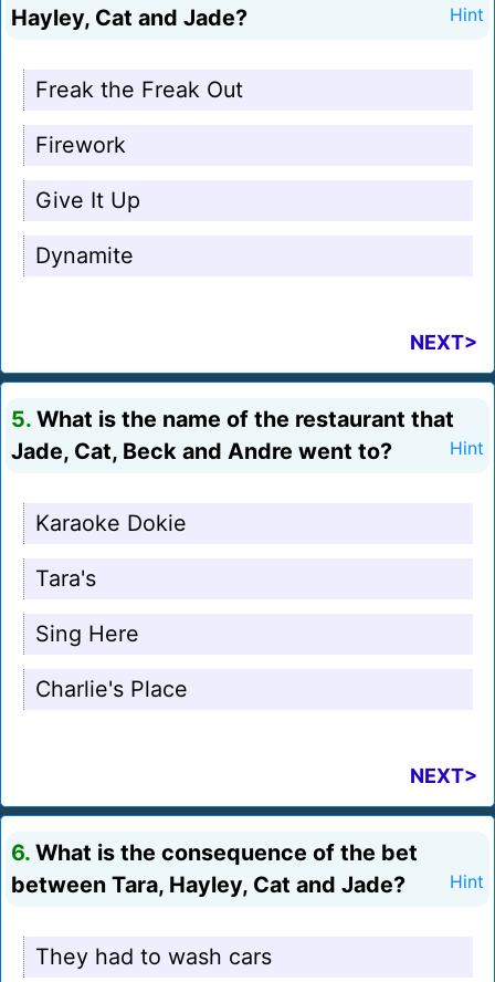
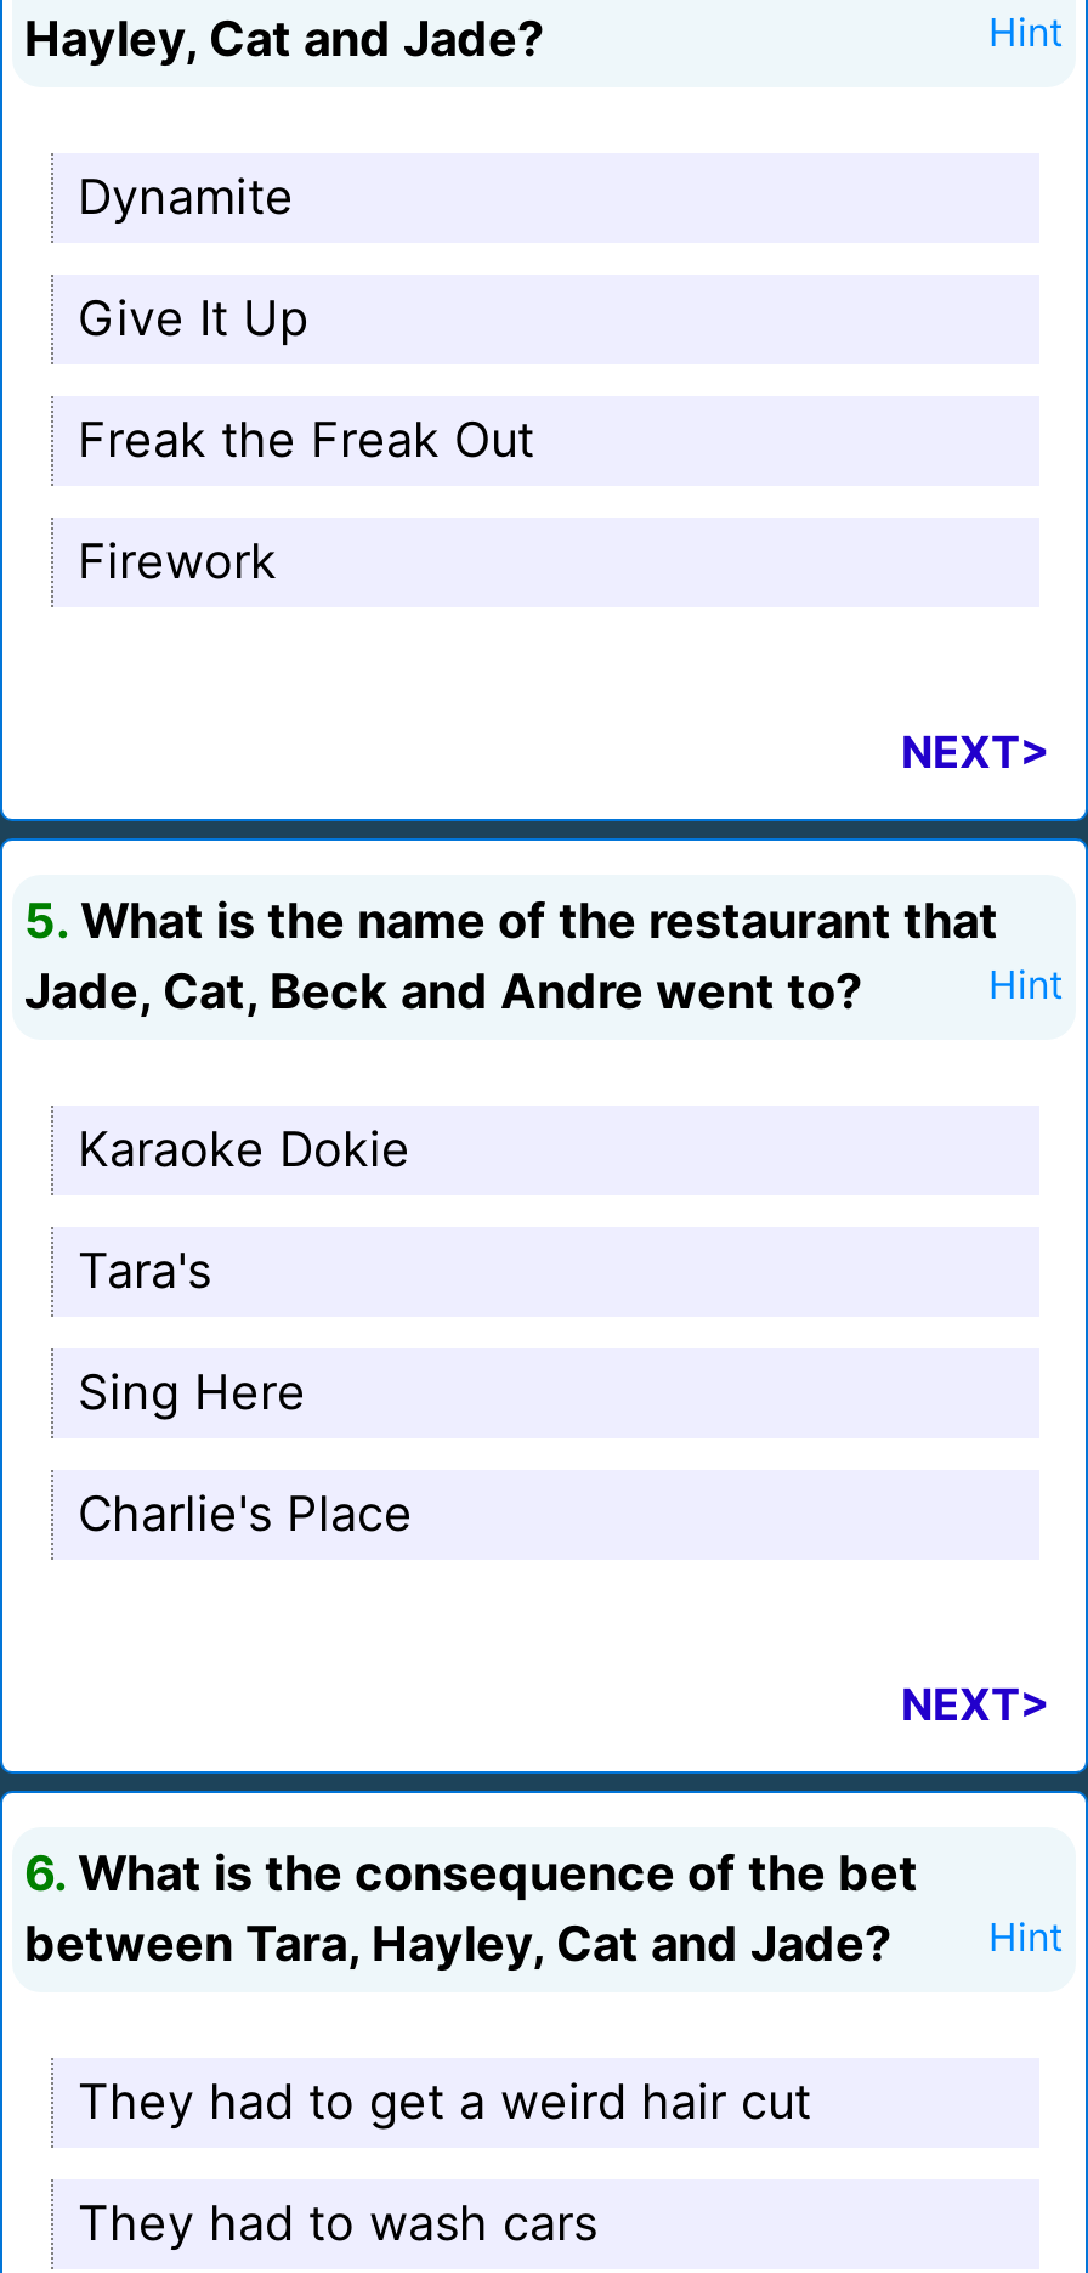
moved down: Freak the Freak Out | Firework

moved up: Give It Up | Dynamite

+ They had to get a weird hair cut
